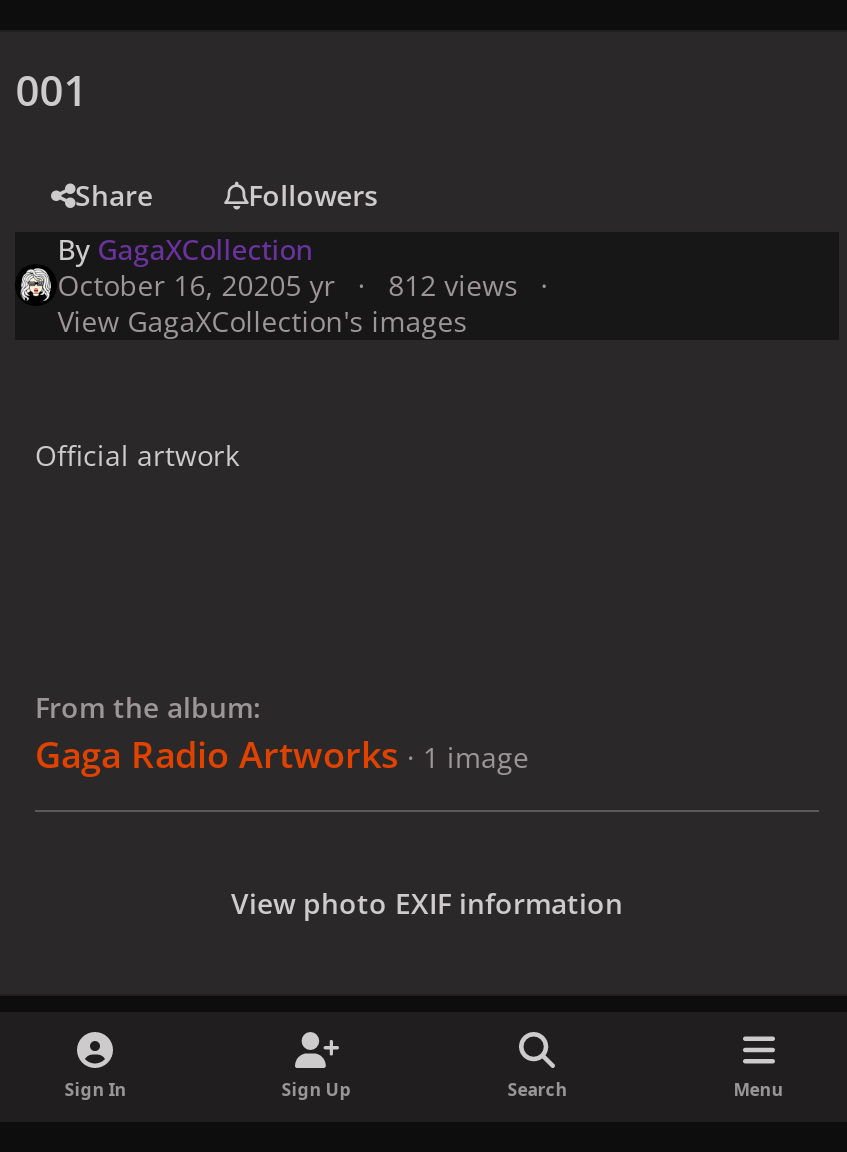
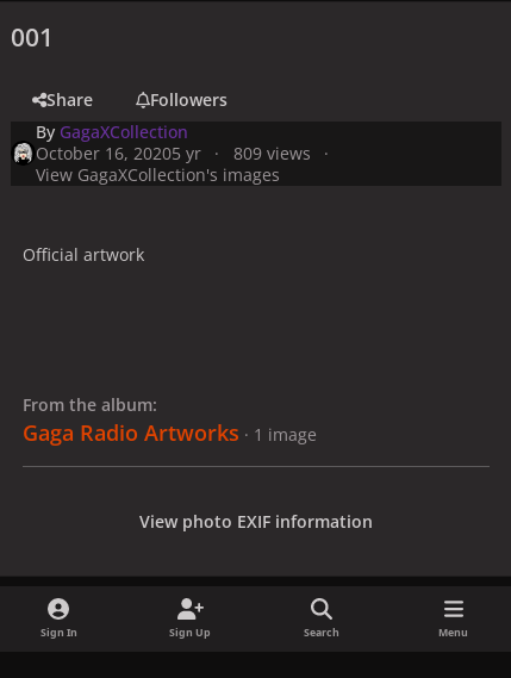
- October 16, 20205 yr 812 views
+ October 16, 20205 yr 809 views
